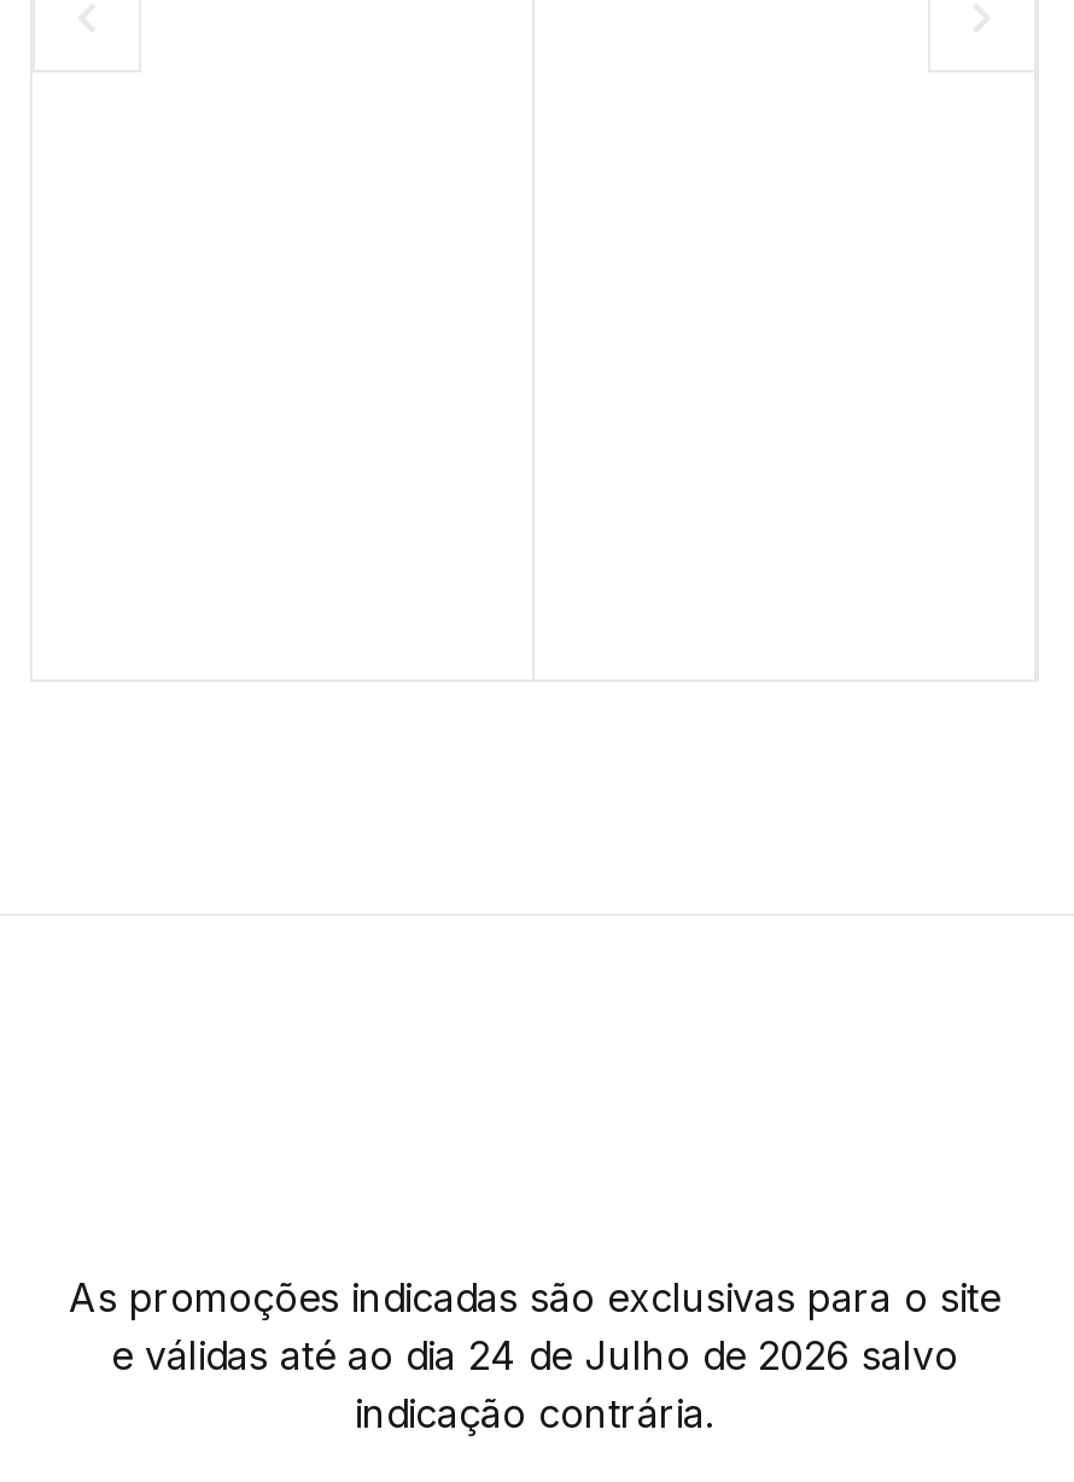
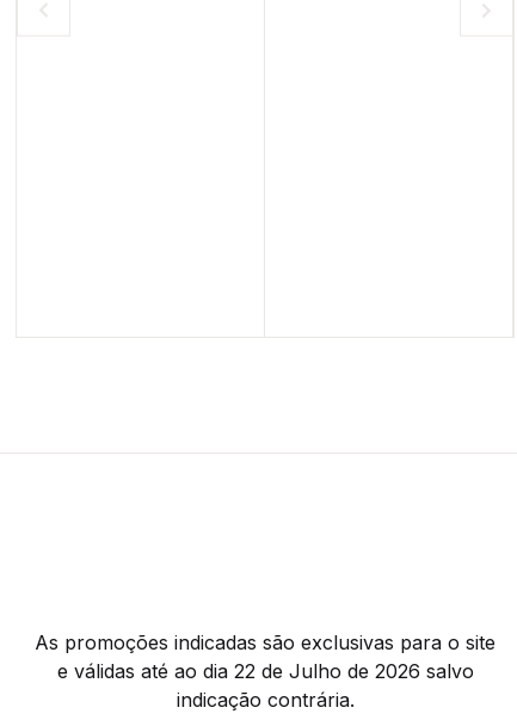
- e válidas até ao dia 24 de Julho de 2026 salvo
+ e válidas até ao dia 22 de Julho de 2026 salvo
